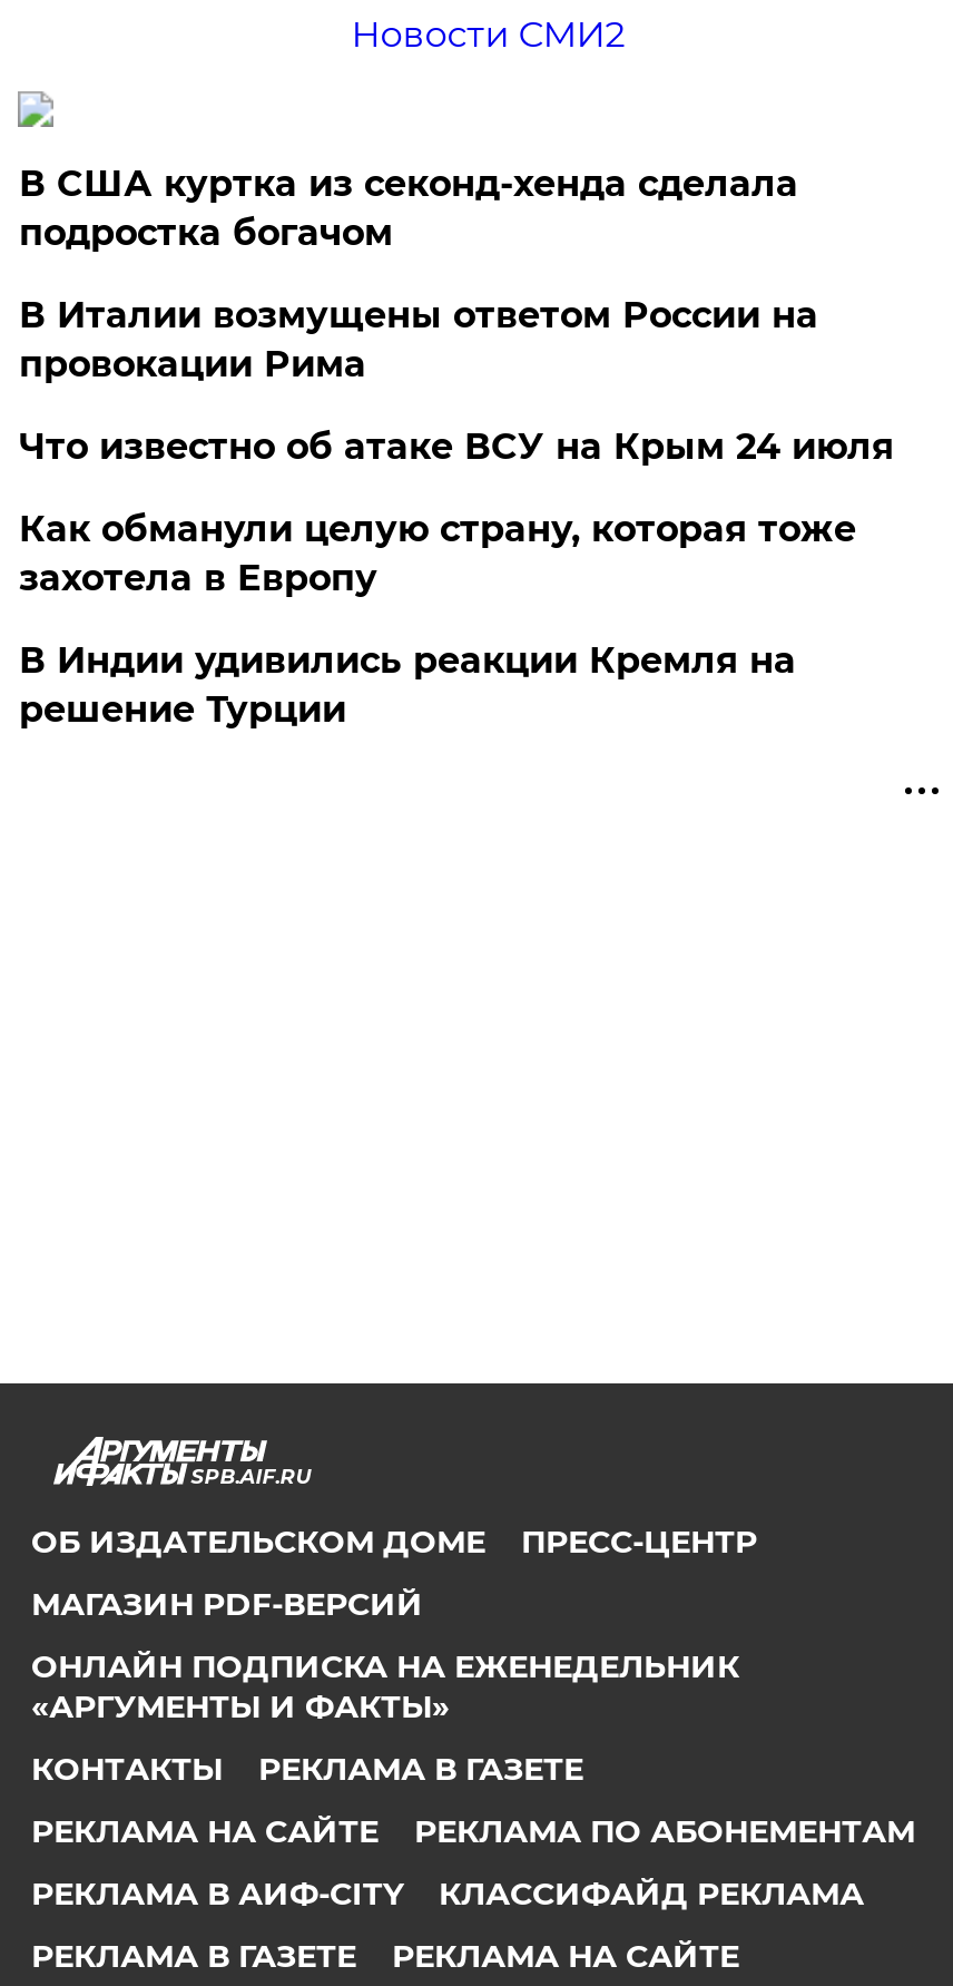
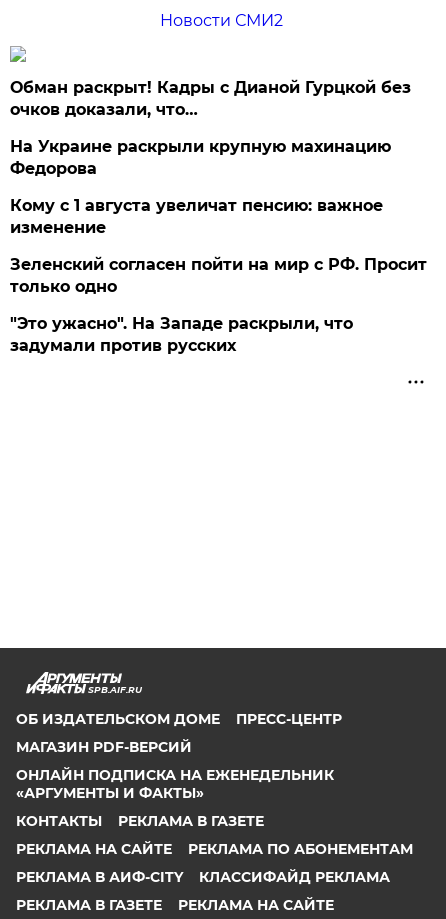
- В США куртка из секонд-хенда сделала
- подростка богачом
+ Обман раскрыт! Кадры с Дианой Гурцкой без
+ очков доказали, что…

- В Италии возмущены ответом России на
- провокации Рима
+ На Украине раскрыли крупную махинацию
+ Федорова

- Что известно об атаке ВСУ на Крым 24 июля
+ Кому с 1 августа увеличат пенсию: важное
+ изменение

- Как обманули целую страну, которая тоже
- захотела в Европу
+ Зеленский согласен пойти на мир с РФ. Просит
+ только одно

- В Индии удивились реакции Кремля на
- решение Турции
+ "Это ужасно". На Западе раскрыли, что
+ задумали против русских
